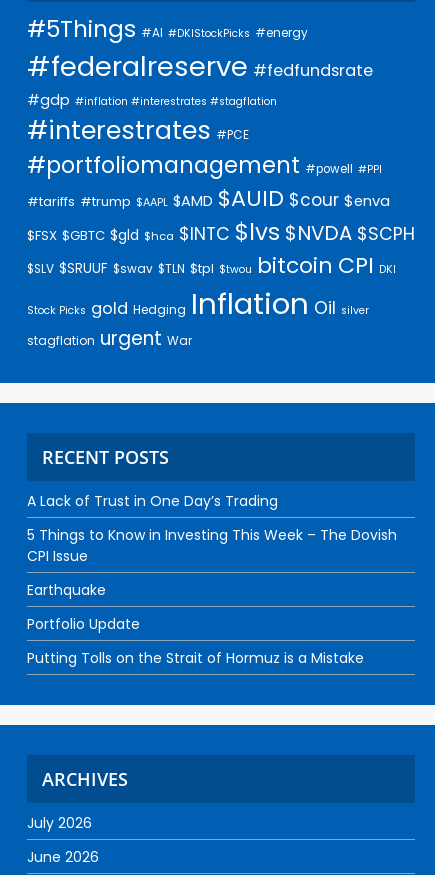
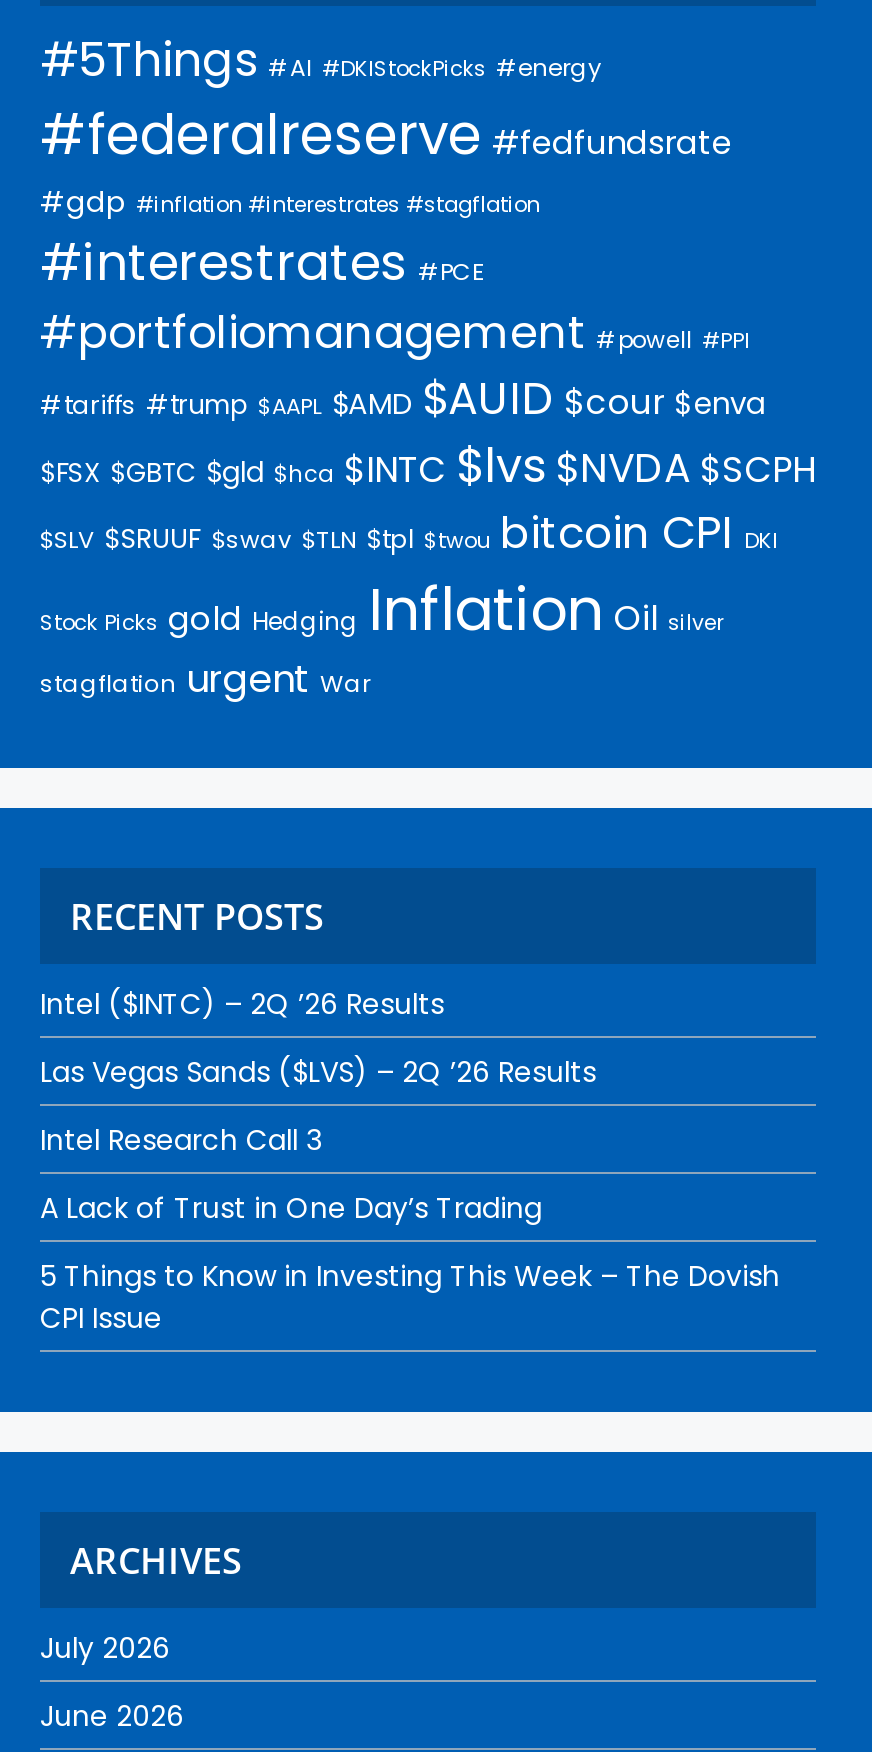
+ Intel ($INTC) – 2Q ’26 Results
+ Las Vegas Sands ($LVS) – 2Q ’26 Results
+ Intel Research Call 3

moved down: A Lack of Trust in One Day’s Trading | 5 Things to Know in Investing This Week – The Dovish | CPI Issue

- Earthquake
- Portfolio Update
- Putting Tolls on the Strait of Hormuz is a Mistake
